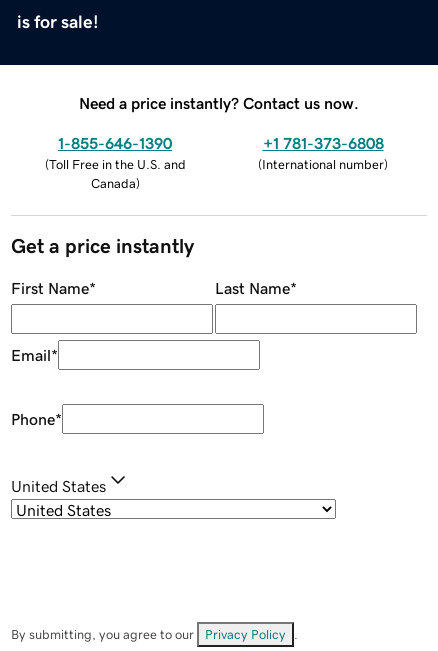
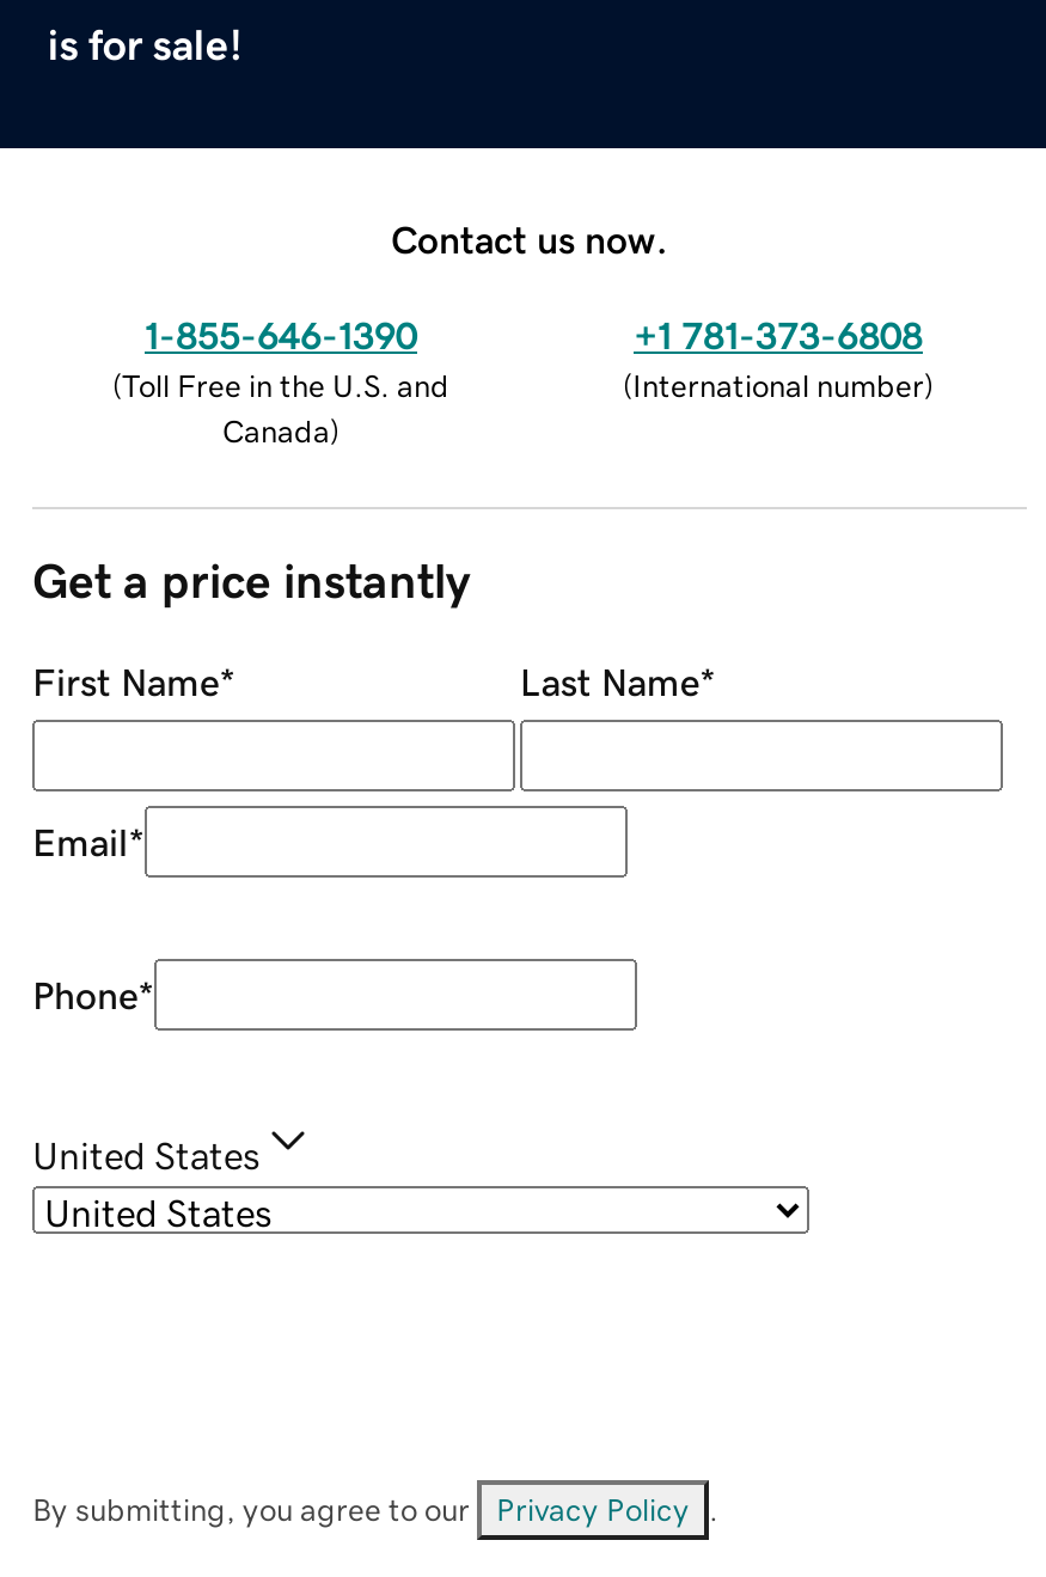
- Need a price instantly? Contact us now.
+ Contact us now.
